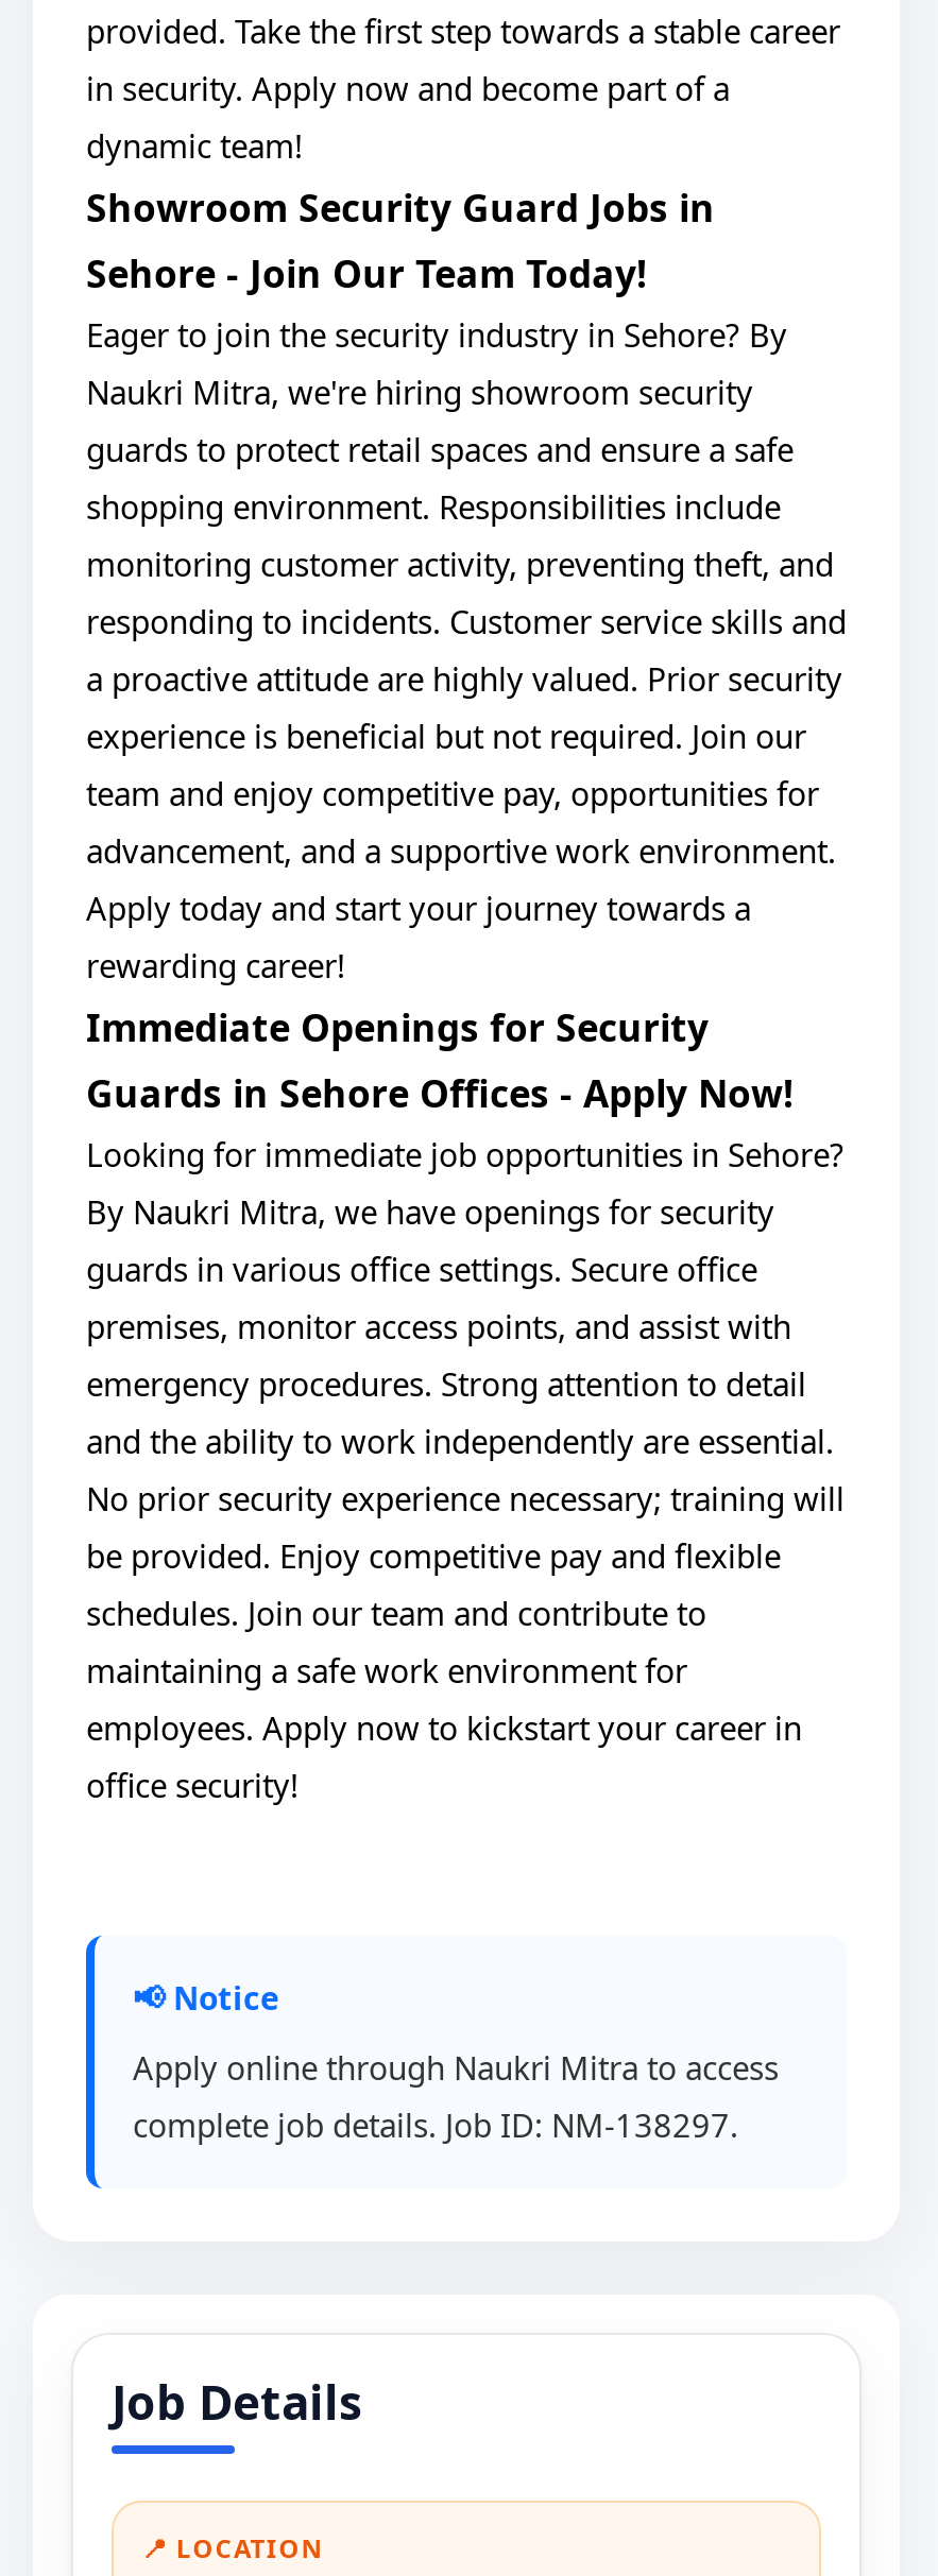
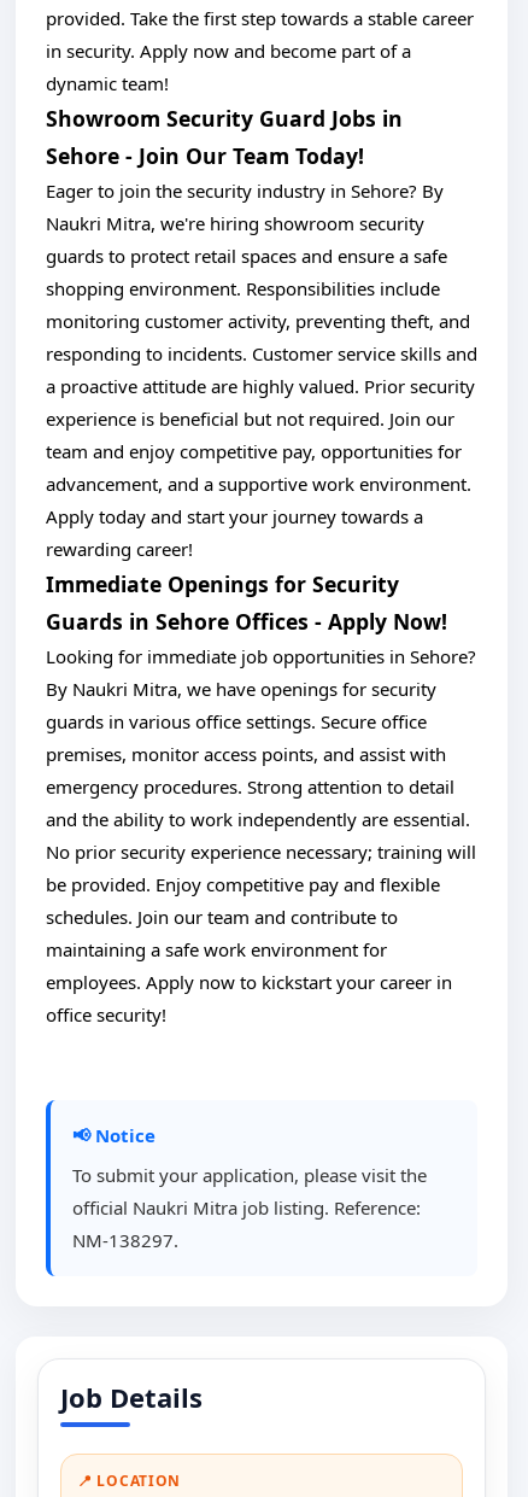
- Apply online through Naukri Mitra to access
- complete job details. Job ID: NM-138297.
+ To submit your application, please visit the
+ official Naukri Mitra job listing. Reference:
+ NM-138297.
